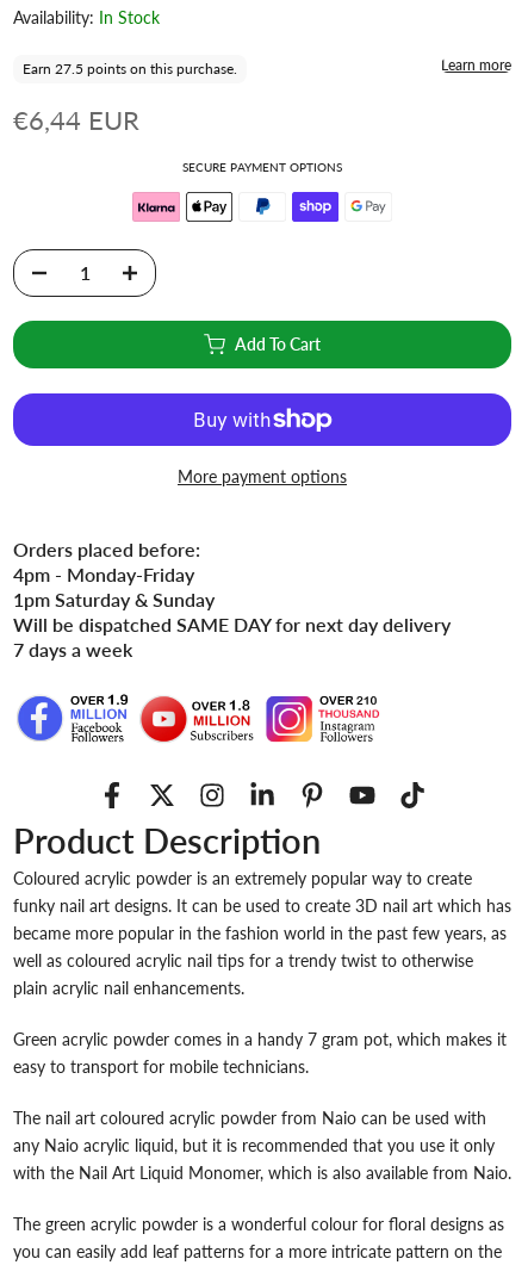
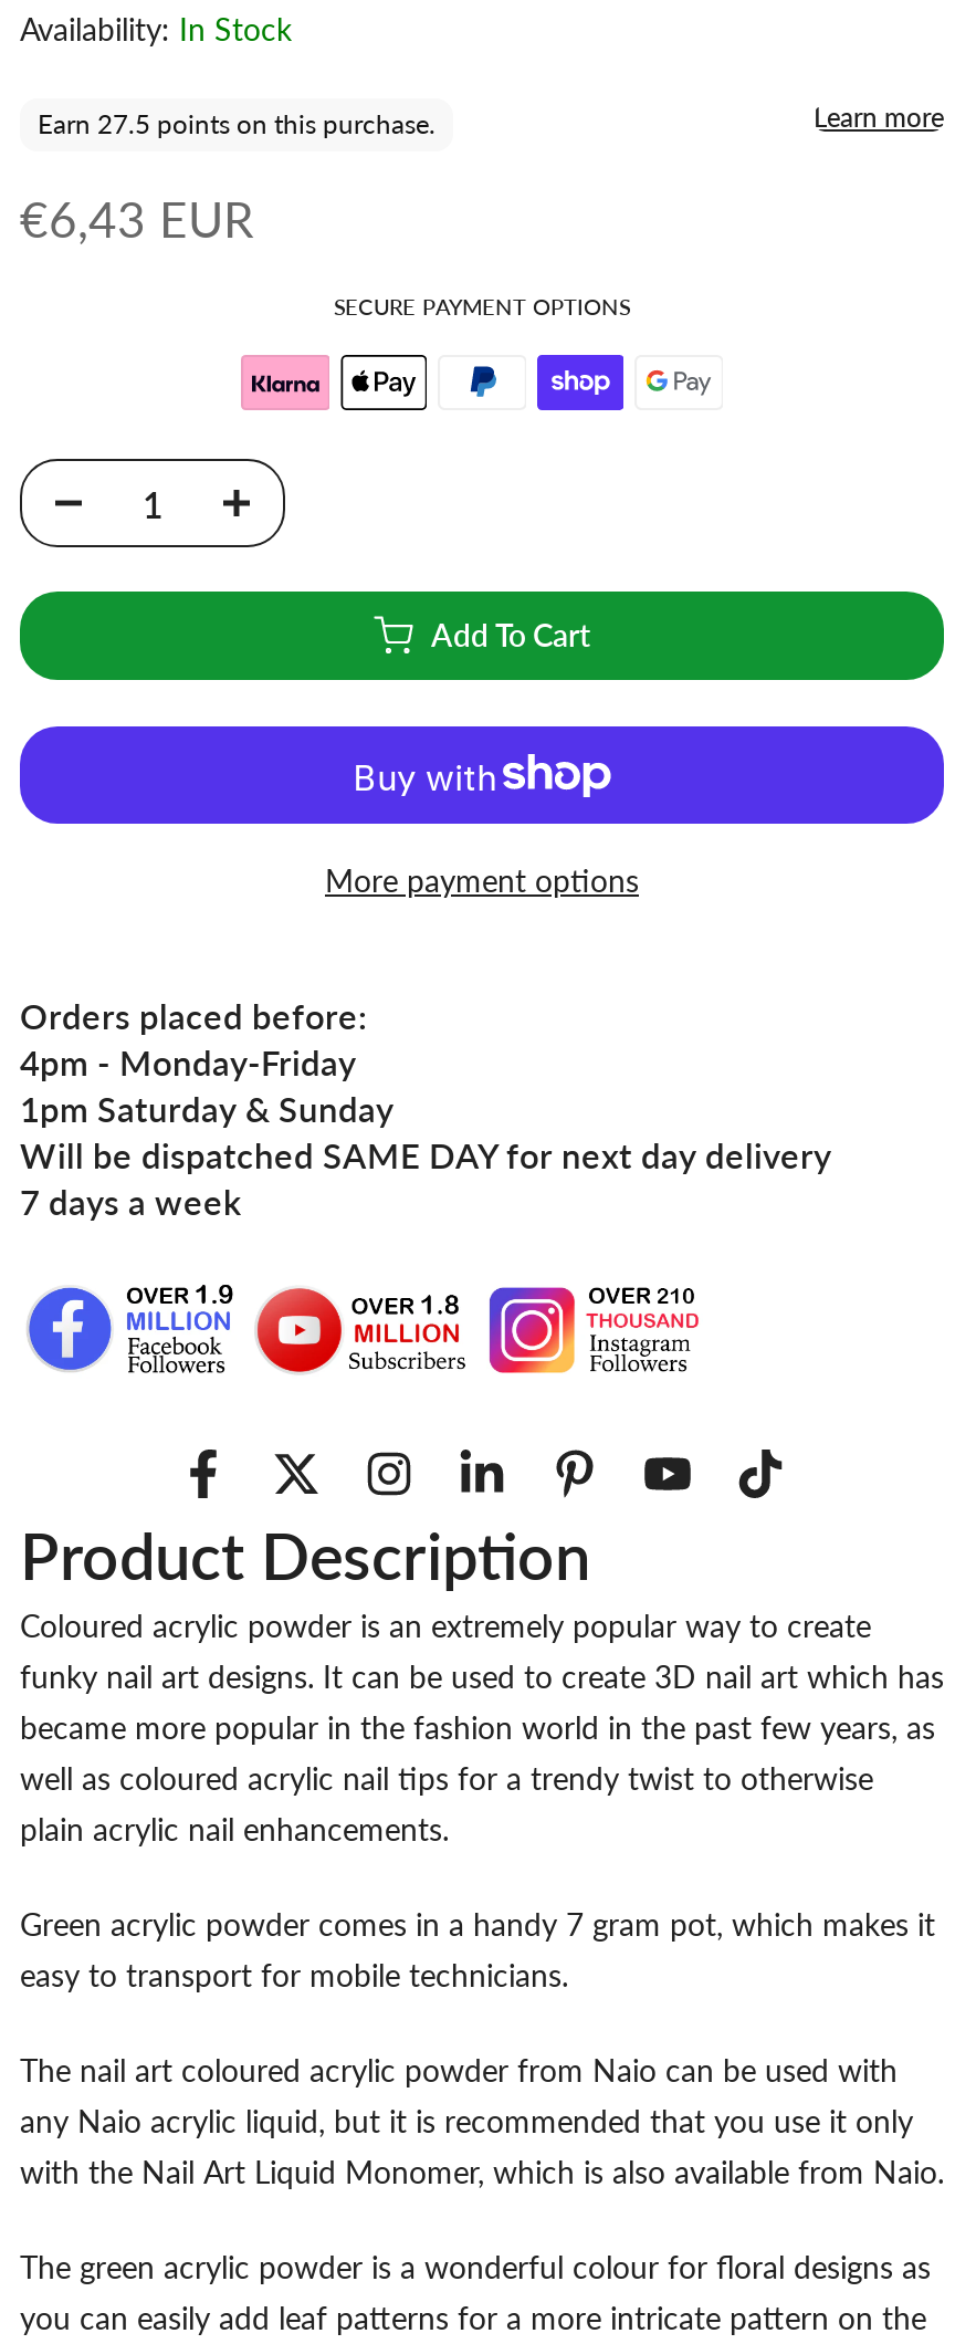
- €6,44 EUR
+ €6,43 EUR
